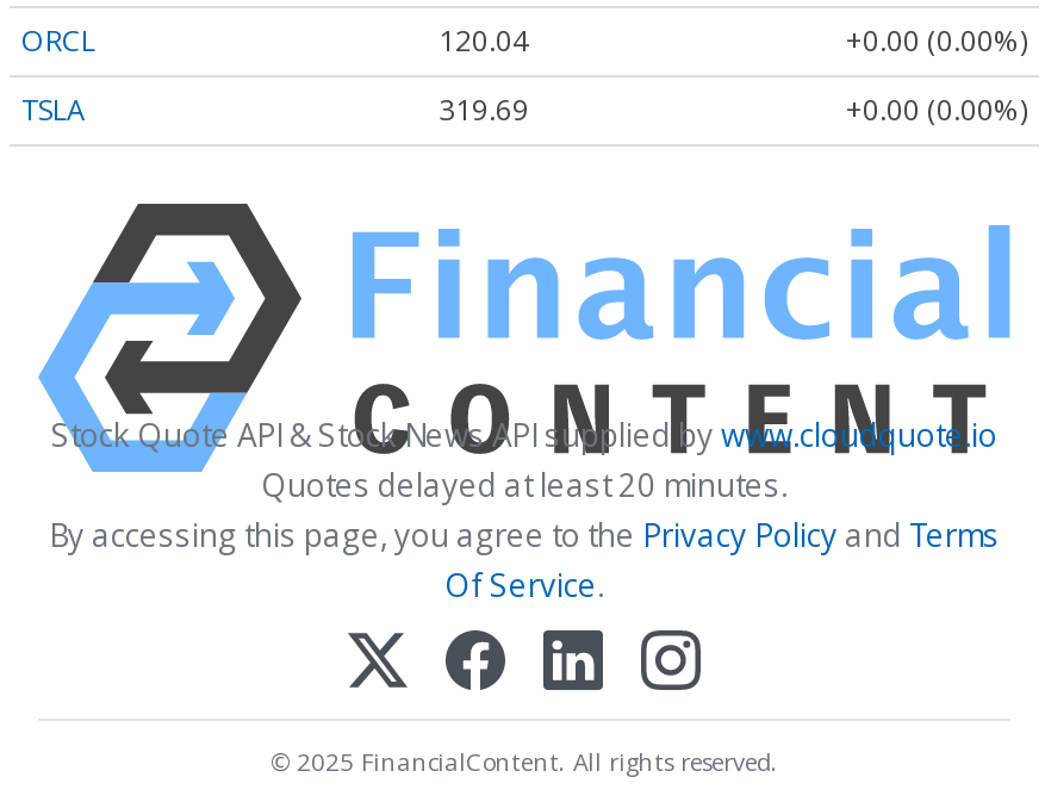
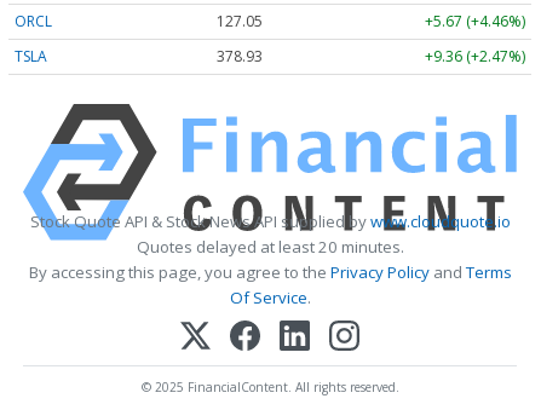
- 120.04
+ 127.05

- +0.00 (0.00%)
+ +5.67 (+4.46%)

- 319.69
+ 378.93

- +0.00 (0.00%)
+ +9.36 (+2.47%)
